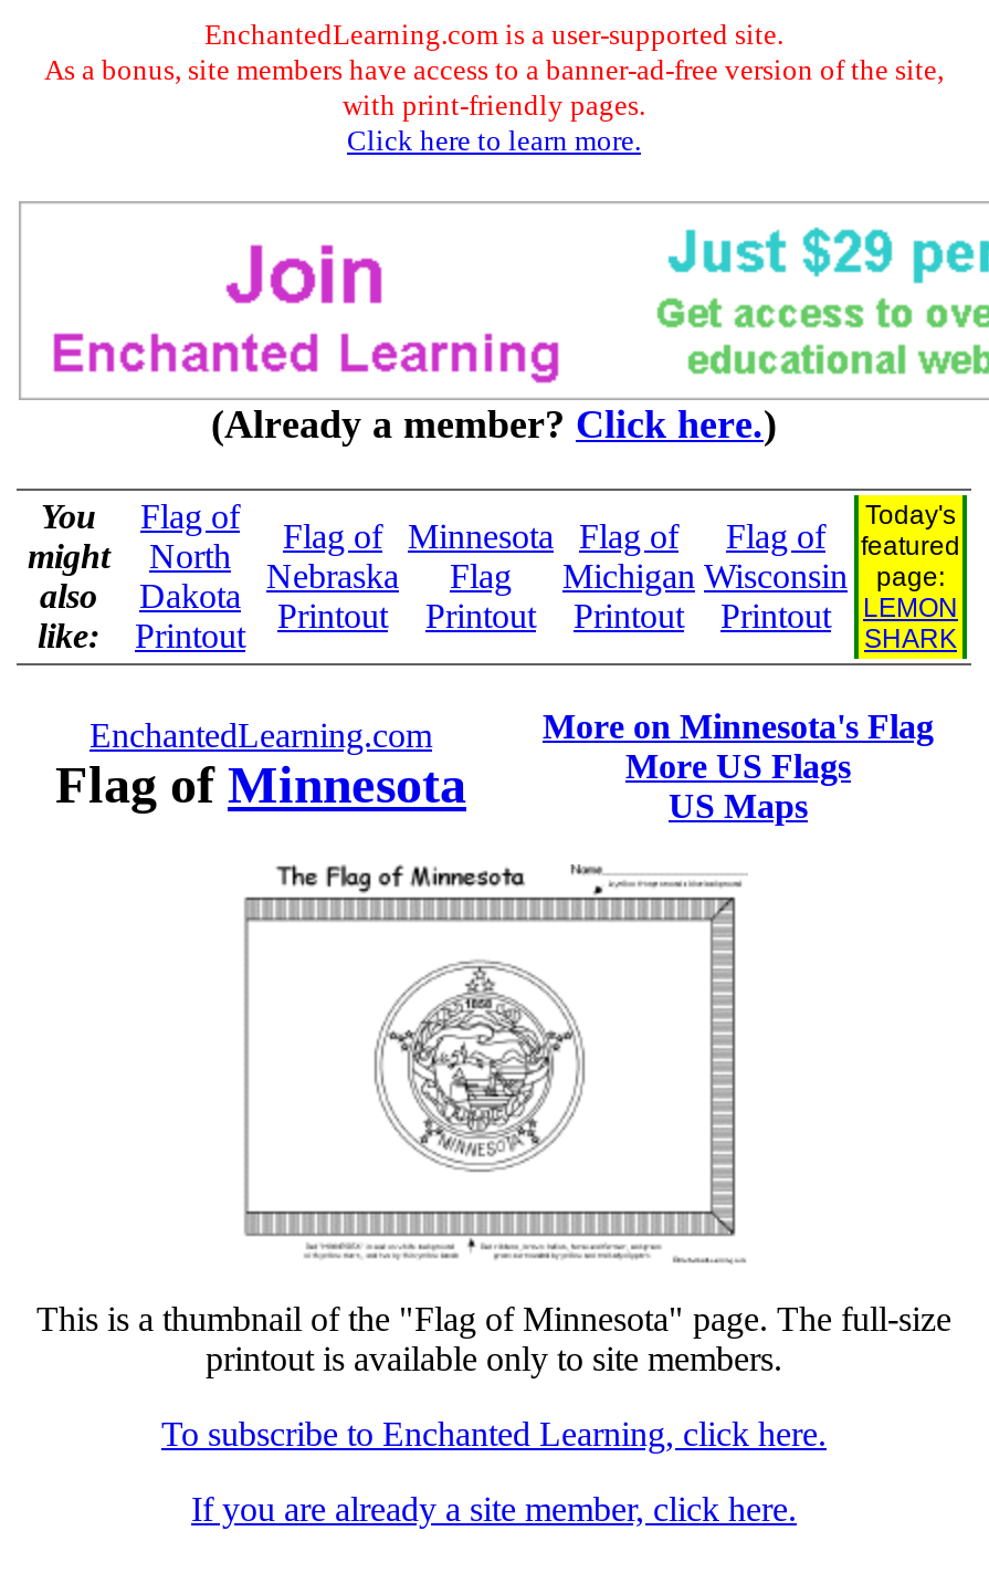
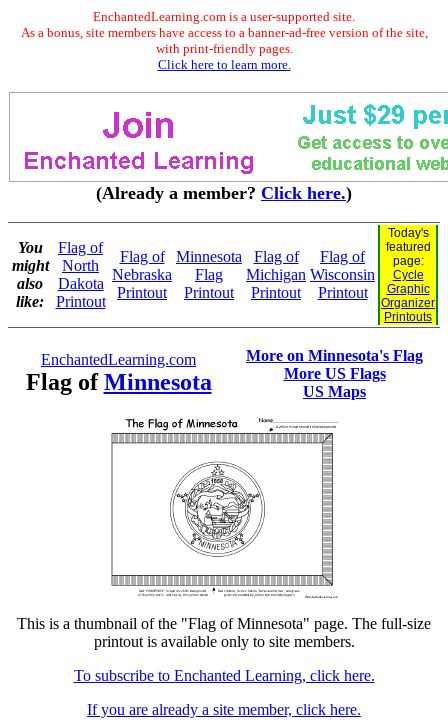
- LEMON
- SHARK
+ Cycle
+ Graphic
+ Organizer
+ Printouts
